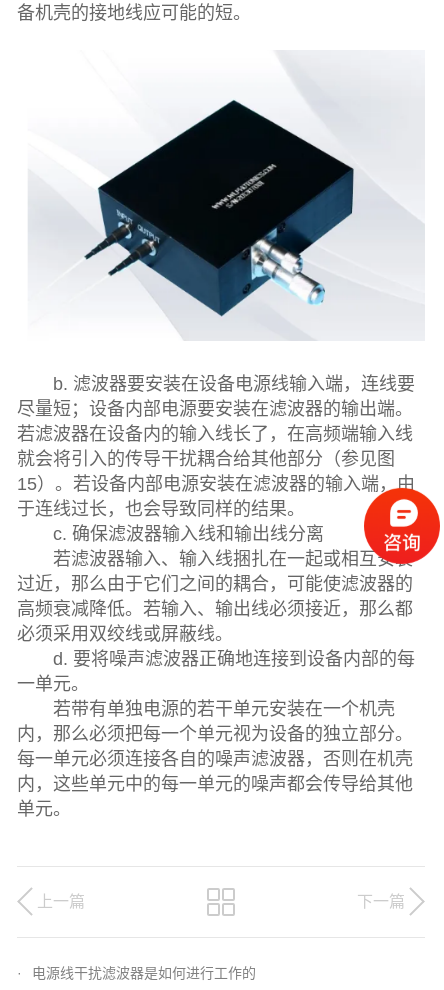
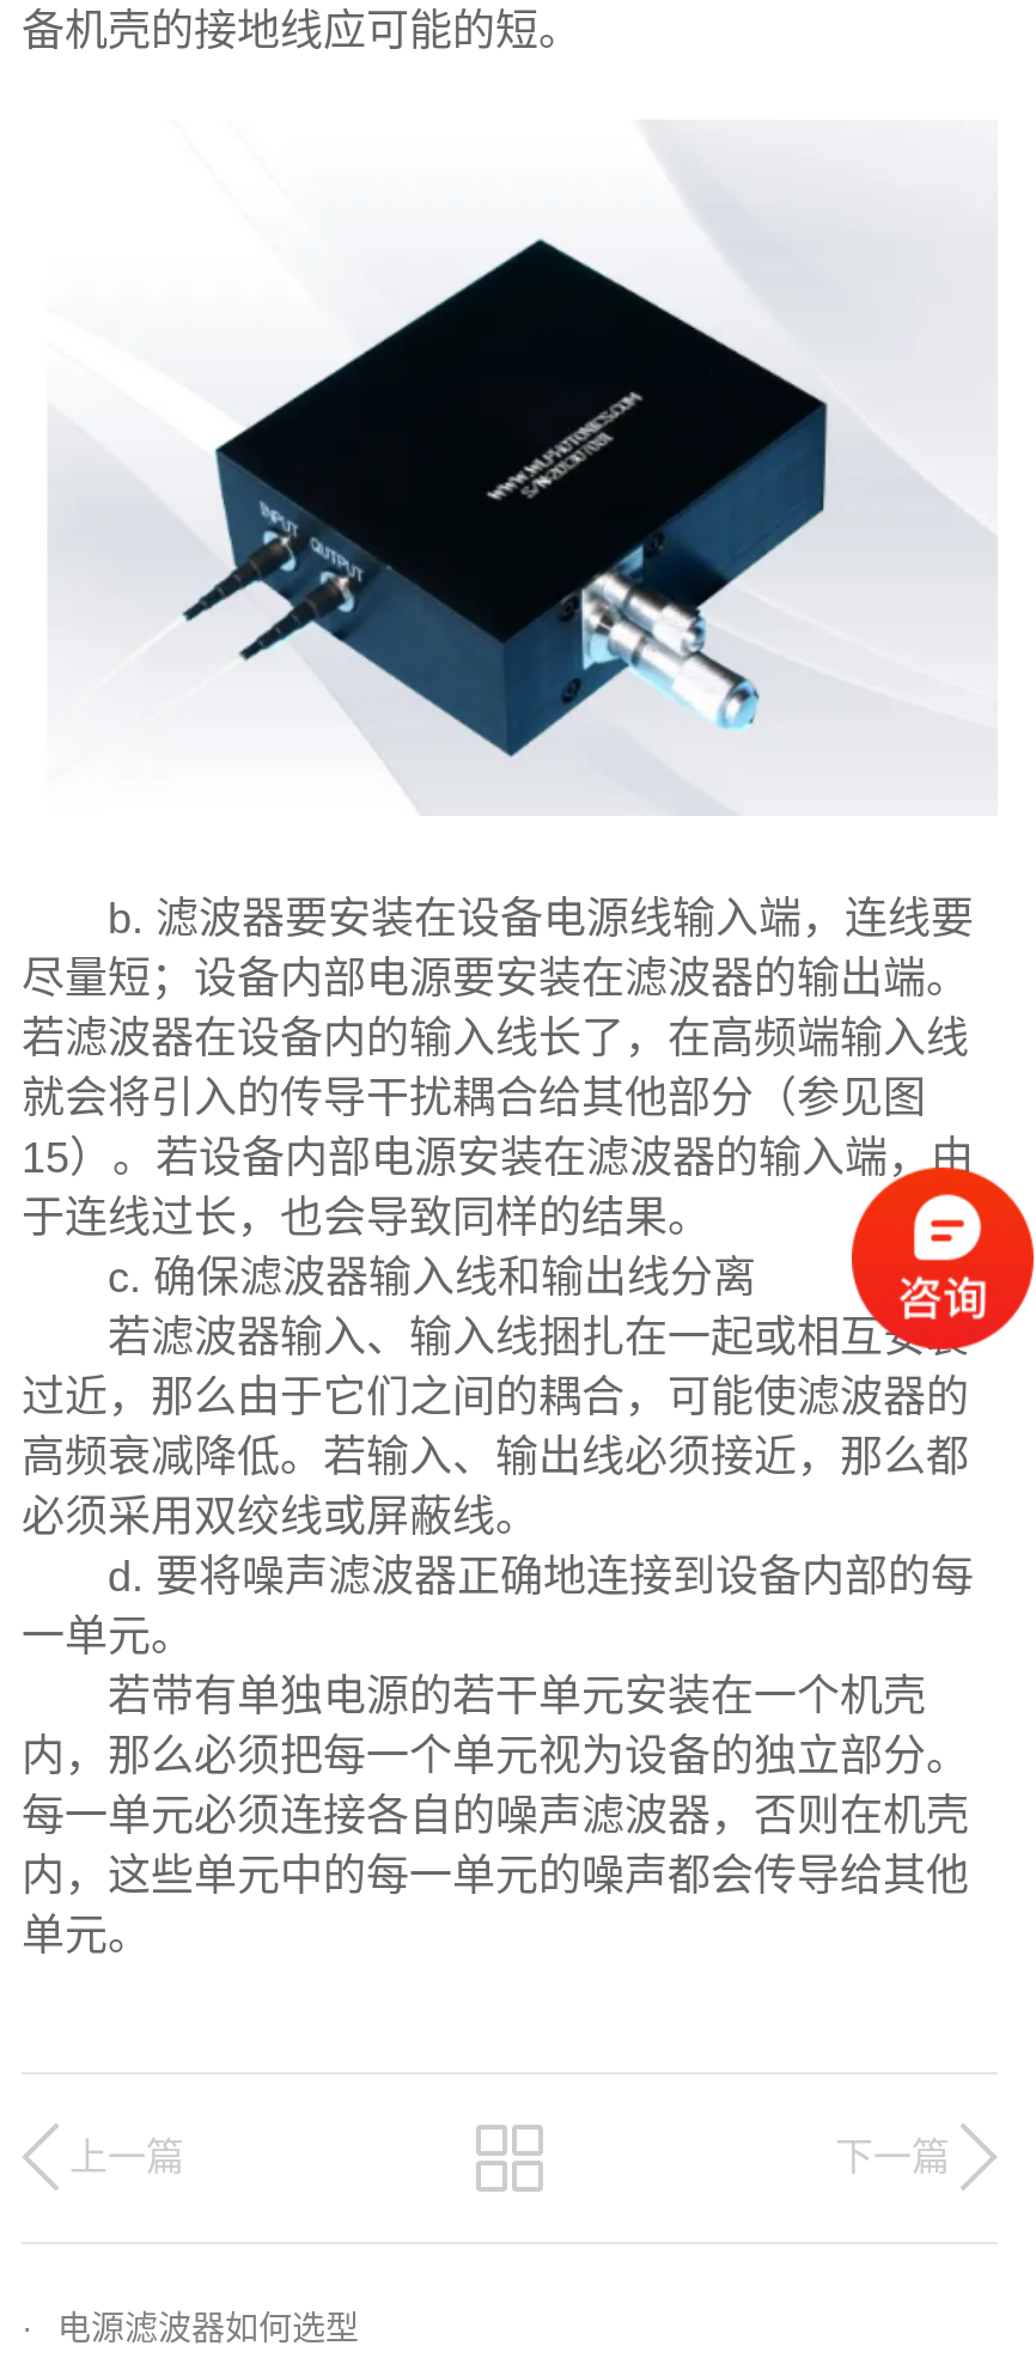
- 电源线干扰滤波器是如何进行工作的
+ 电源滤波器如何选型
